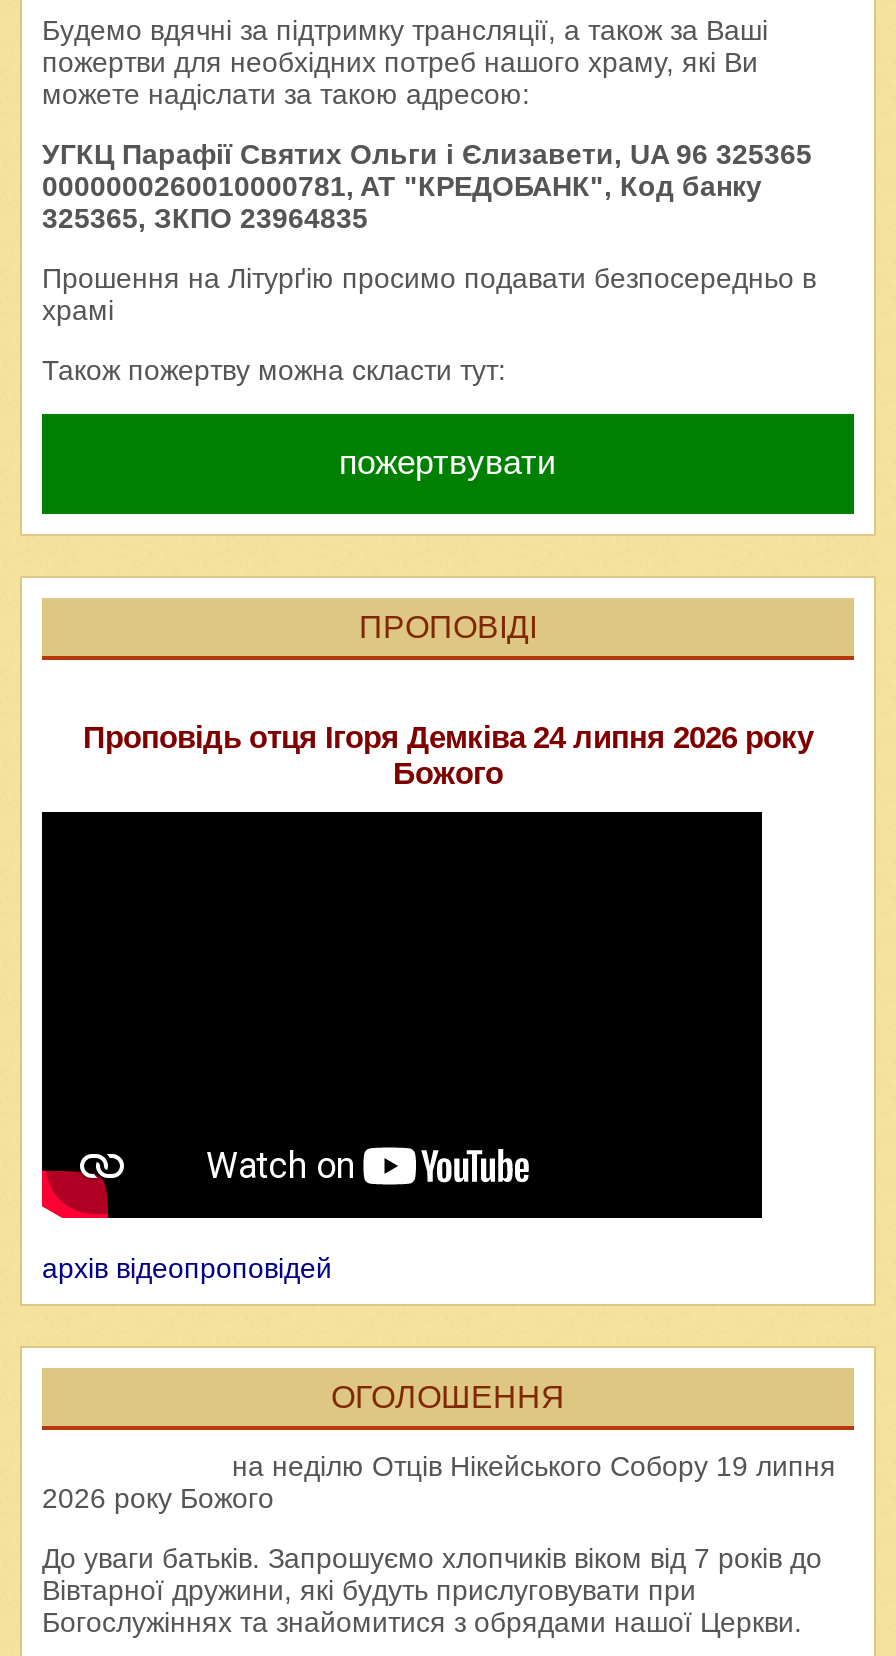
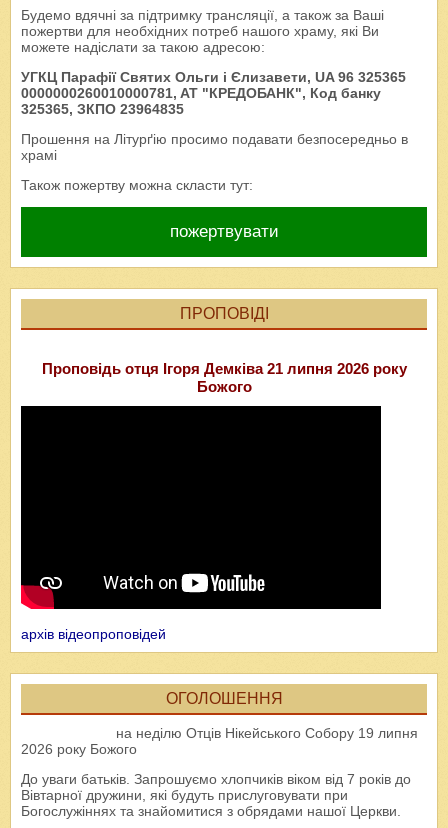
- Проповідь отця Ігоря Демківа 24 липня 2026 року
+ Проповідь отця Ігоря Демківа 21 липня 2026 року
